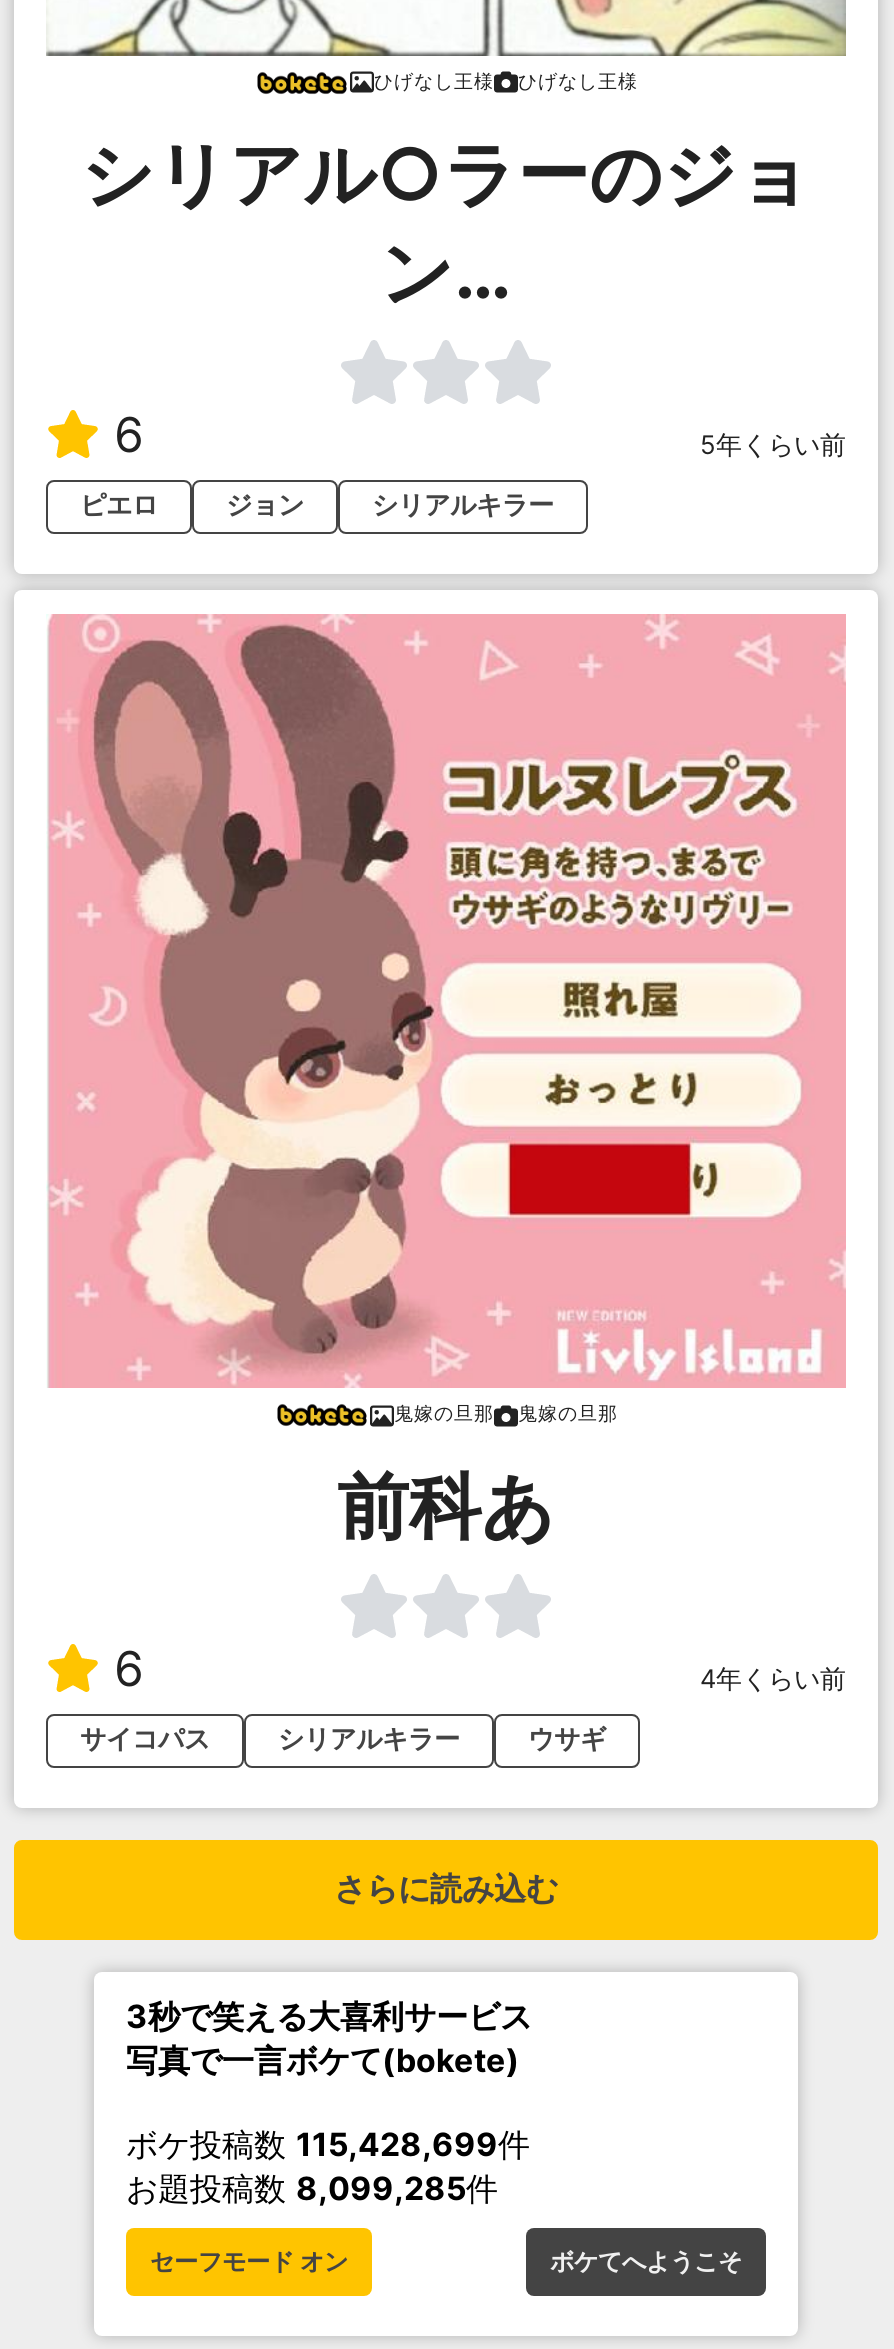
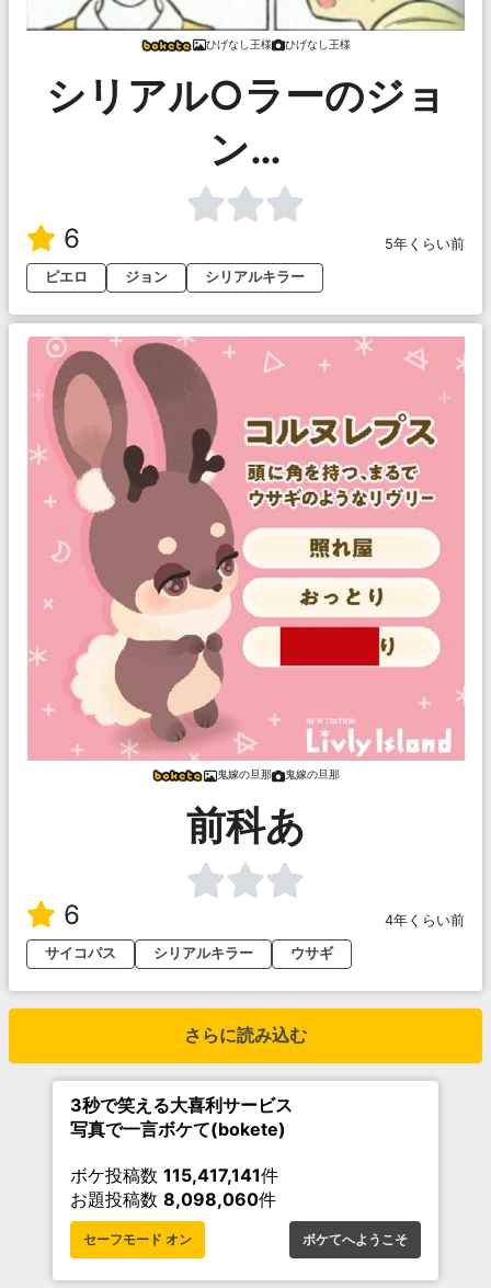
- ボケ投稿数115,428,699件
+ ボケ投稿数115,417,141件

- お題投稿数8,099,285件
+ お題投稿数8,098,060件
